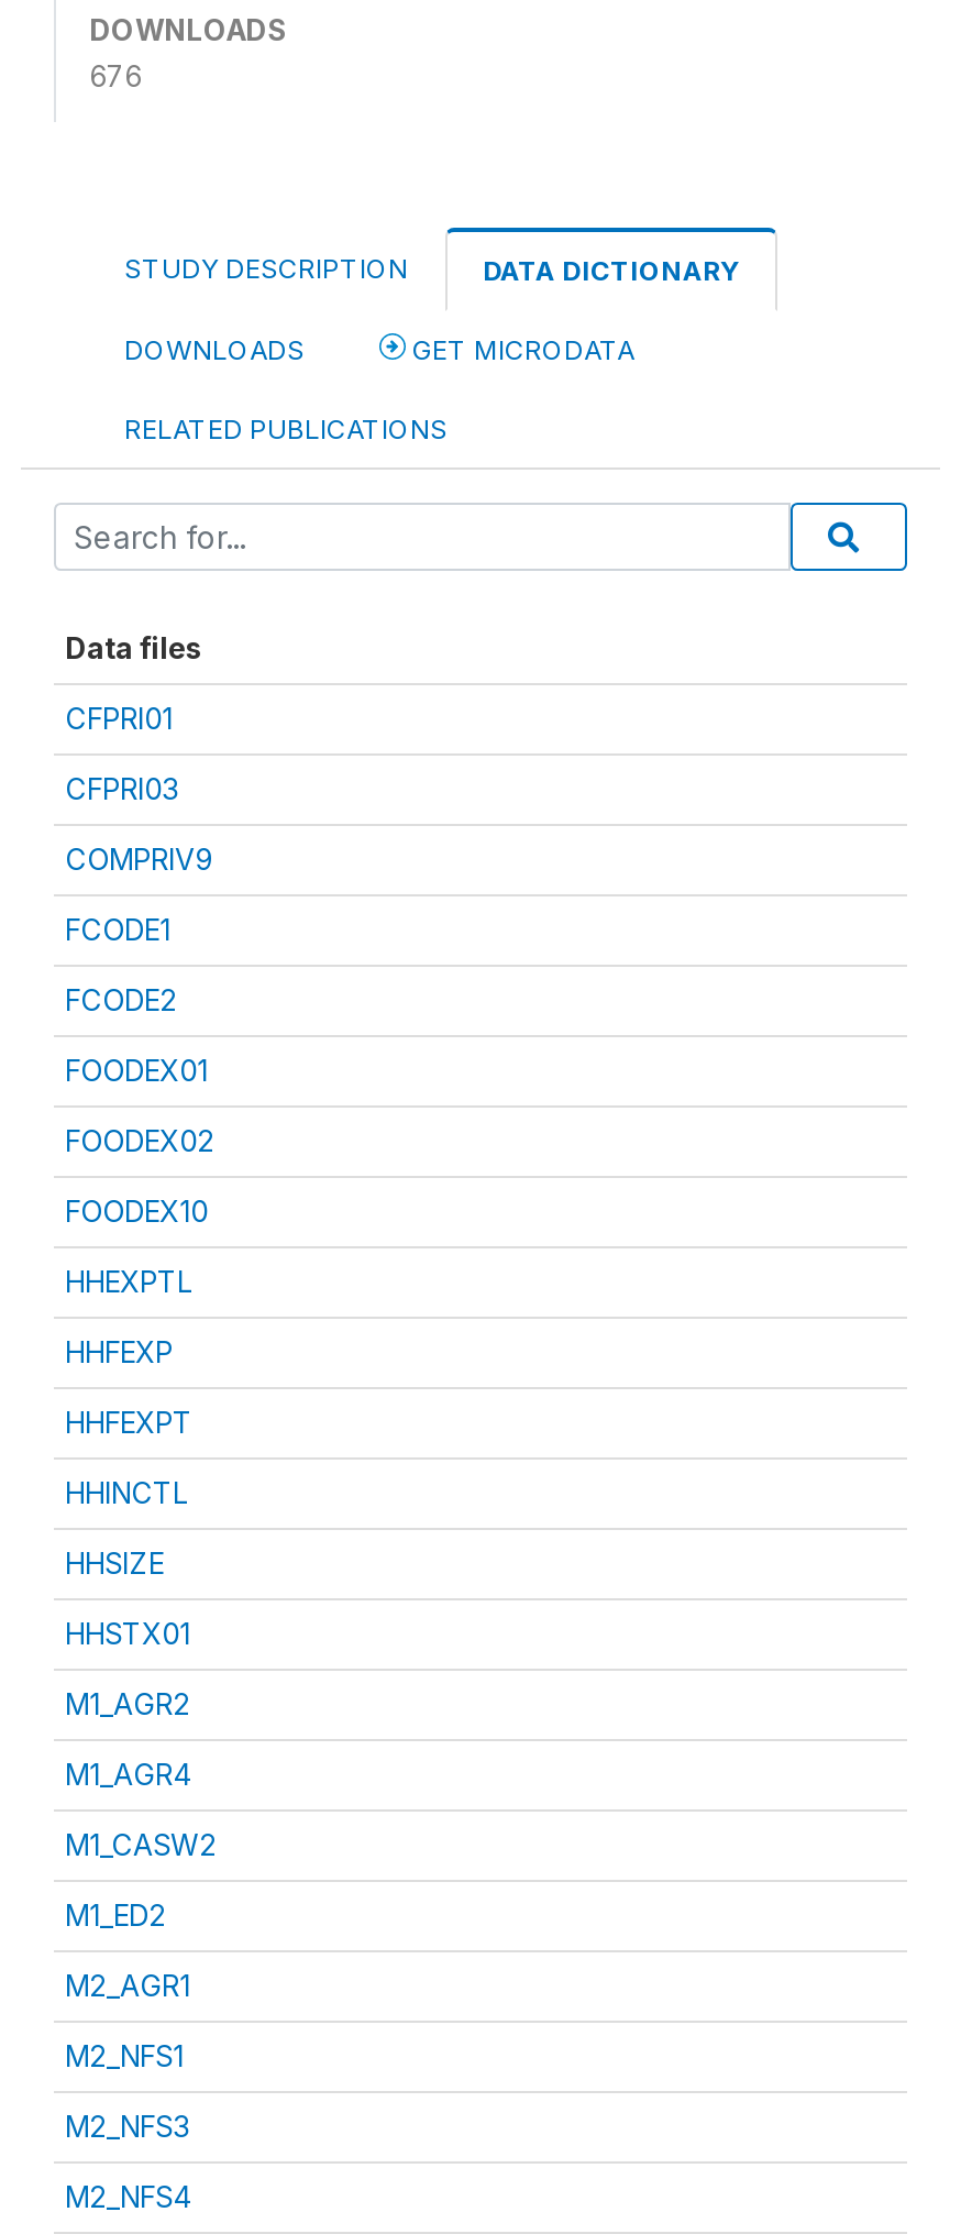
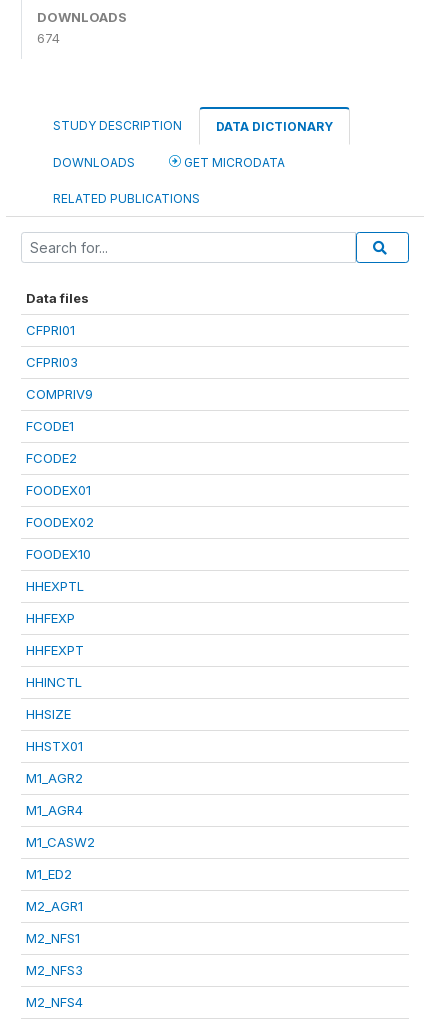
- 676
+ 674
